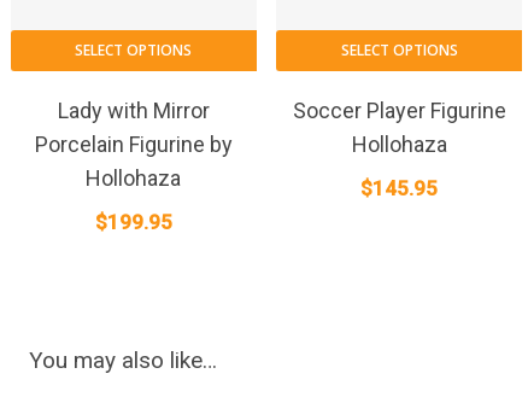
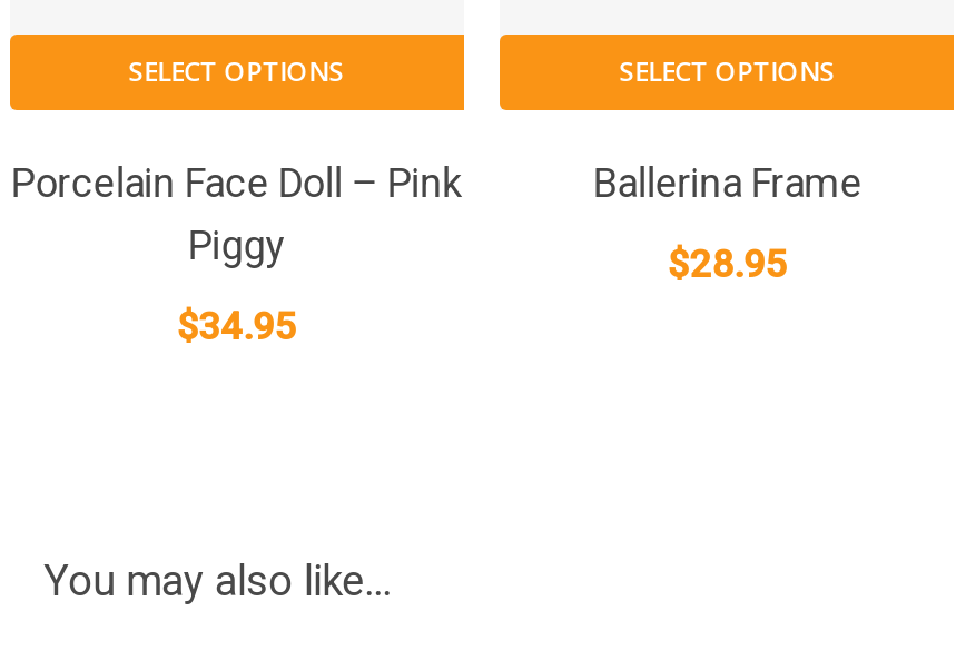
- Lady with Mirror
- Porcelain Figurine by
- Hollohaza
+ Porcelain Face Doll – Pink
+ Piggy

- Soccer Player Figurine
- Hollohaza
+ Ballerina Frame

- $145.95
+ $28.95

- $199.95
+ $34.95
